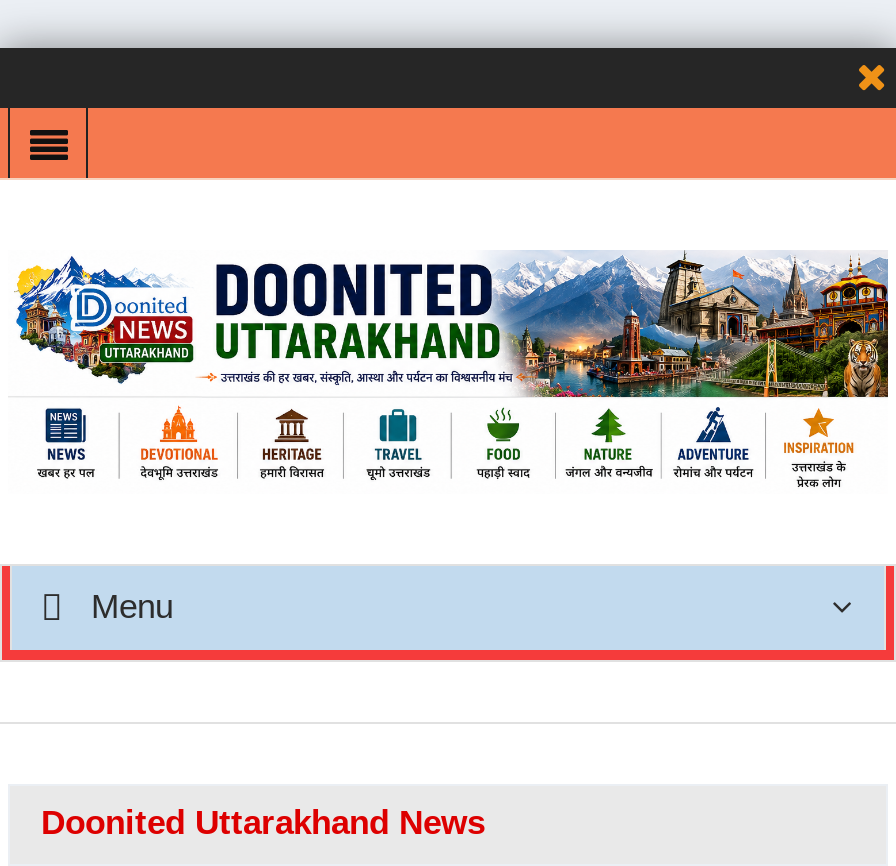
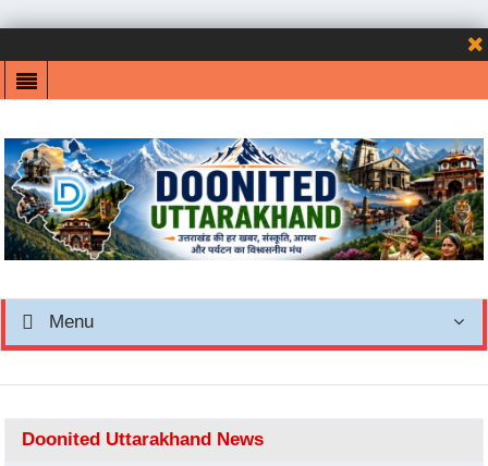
- [image]
+ [image]
